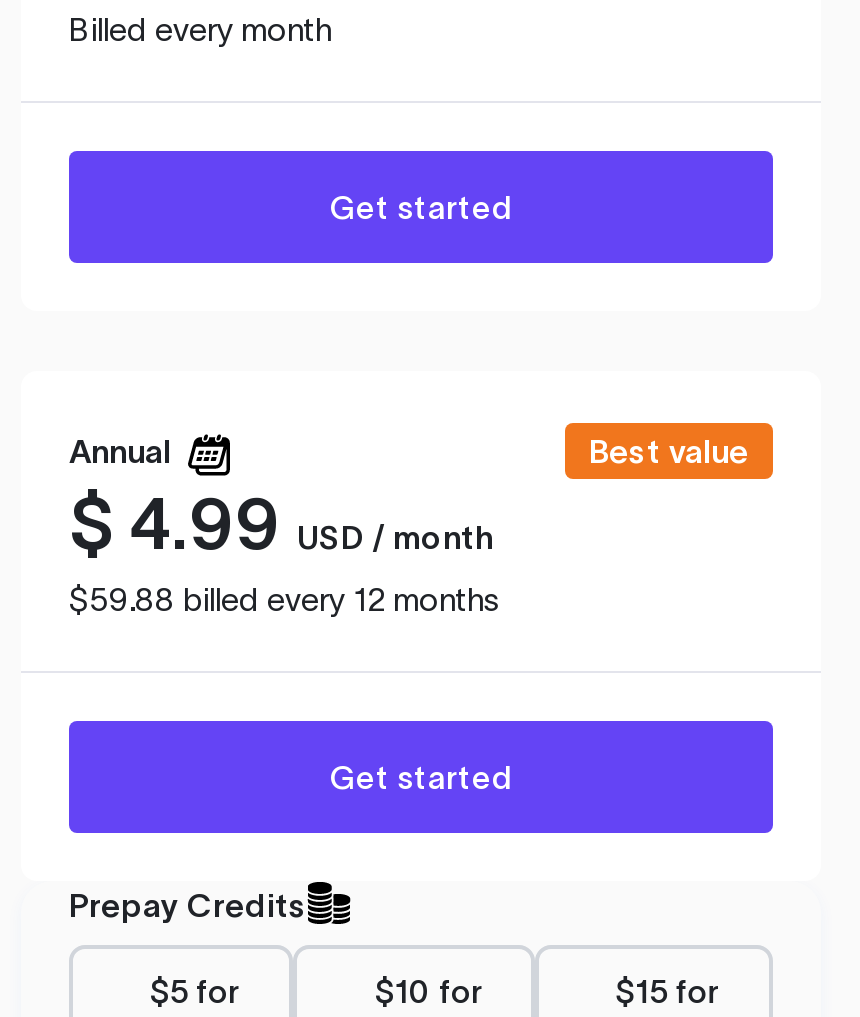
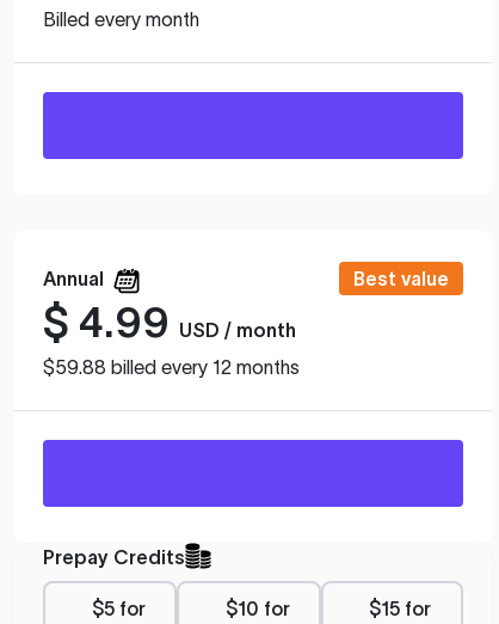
- Get started

- Get started
